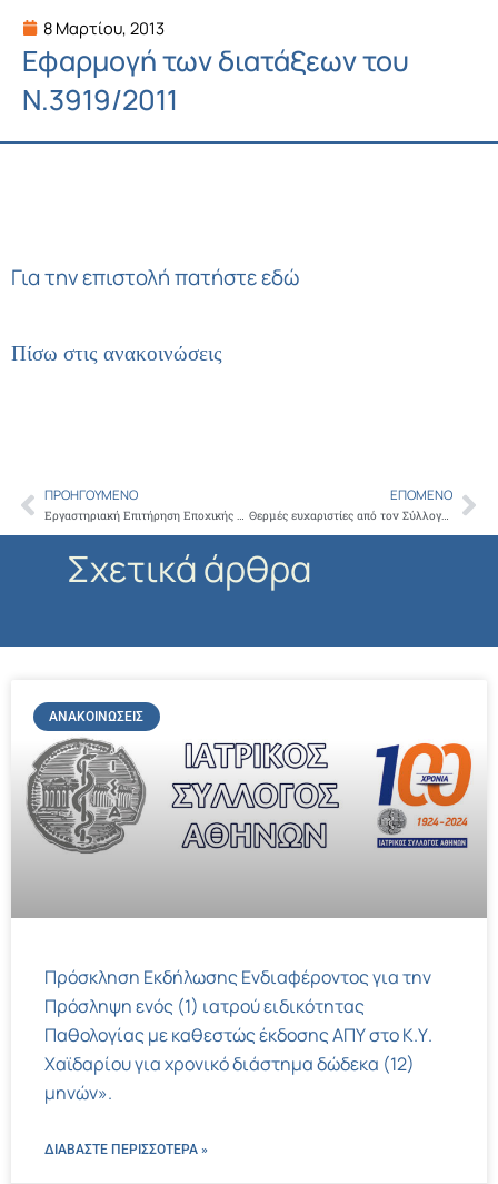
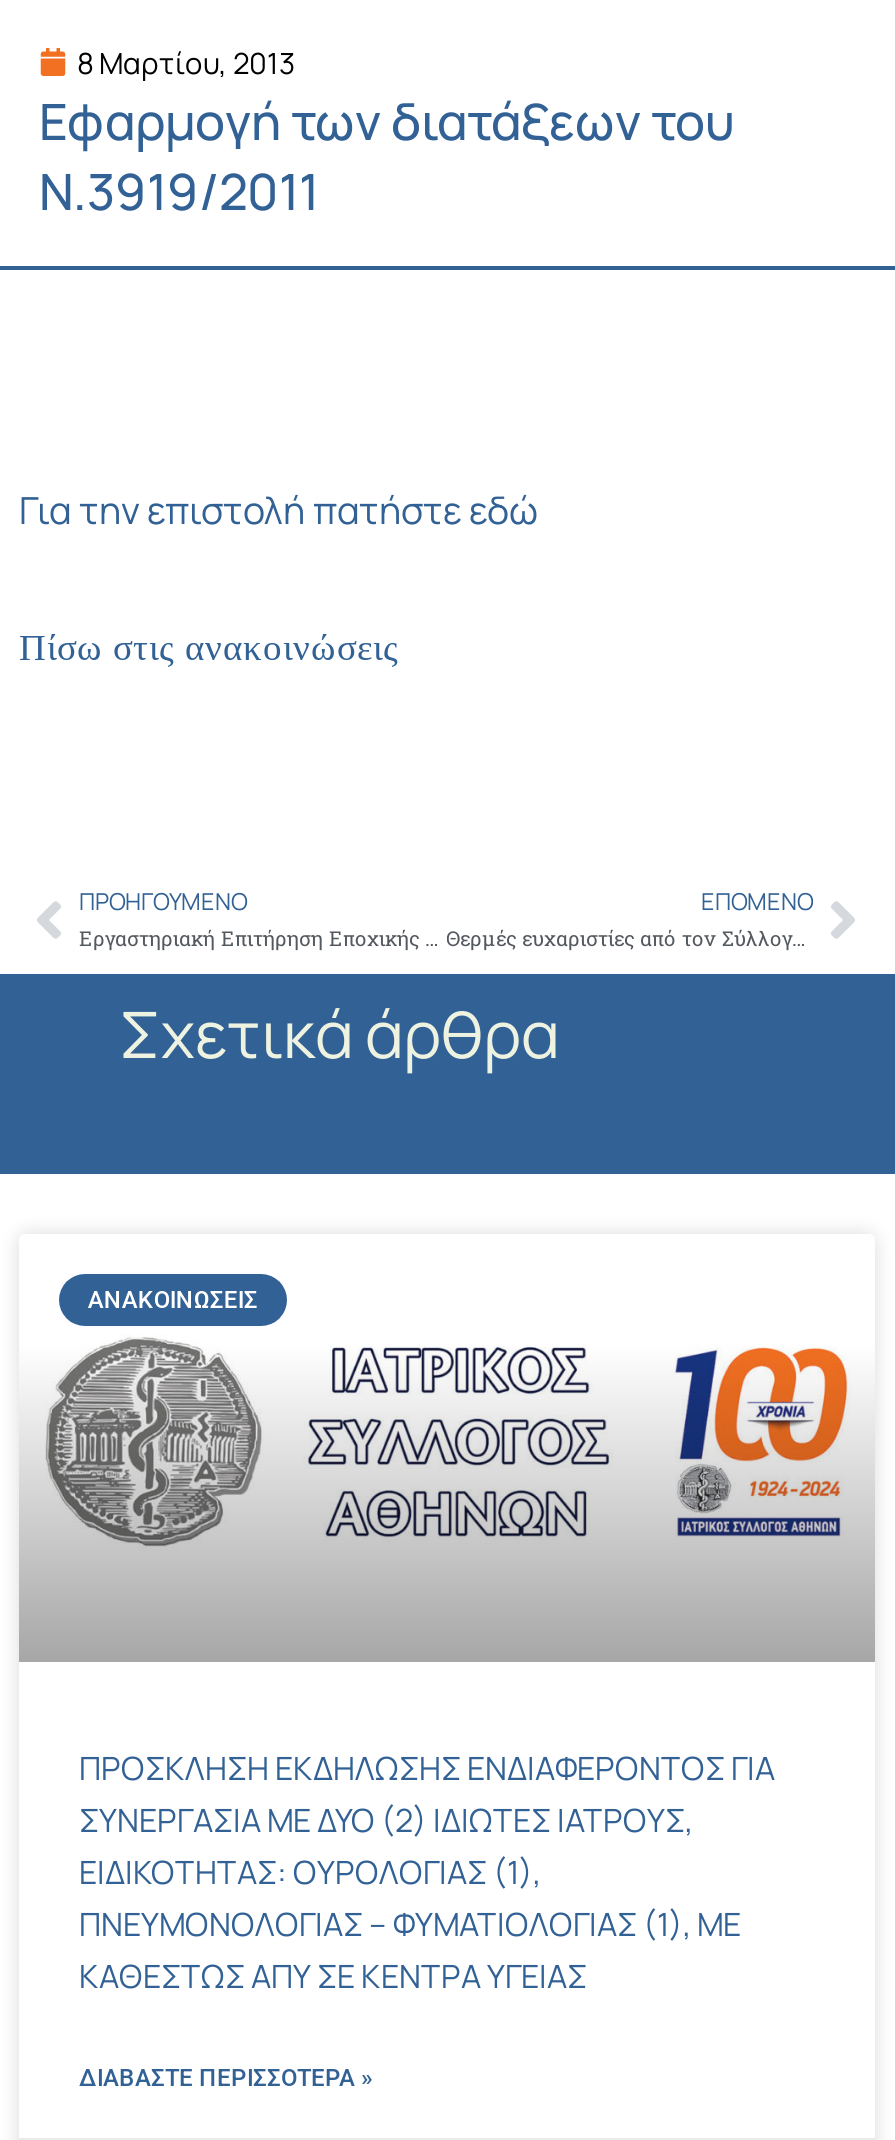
- Πρόσκληση Εκδήλωσης Ενδιαφέροντος για την
- Πρόσληψη ενός (1) ιατρού ειδικότητας
- Παθολογίας με καθεστώς έκδοσης ΑΠΥ στο Κ.Υ.
- Χαϊδαρίου για χρονικό διάστημα δώδεκα (12)
- μηνών».
+ ΠΡΟΣΚΛΗΣΗ ΕΚΔΗΛΩΣΗΣ ΕΝΔΙΑΦΕΡΟΝΤΟΣ ΓΙΑ
+ ΣΥΝΕΡΓΑΣΙΑ ΜΕ ΔΥΟ (2) ΙΔΙΩΤΕΣ ΙΑΤΡΟΥΣ,
+ ΕΙΔΙΚΟΤΗΤΑΣ: ΟΥΡΟΛΟΓΙΑΣ (1),
+ ΠΝΕΥΜΟΝΟΛΟΓΙΑΣ – ΦΥΜΑΤΙΟΛΟΓΙΑΣ (1), ΜΕ
+ ΚΑΘΕΣΤΩΣ ΑΠΥ ΣΕ ΚΕΝΤΡΑ ΥΓΕΙΑΣ
